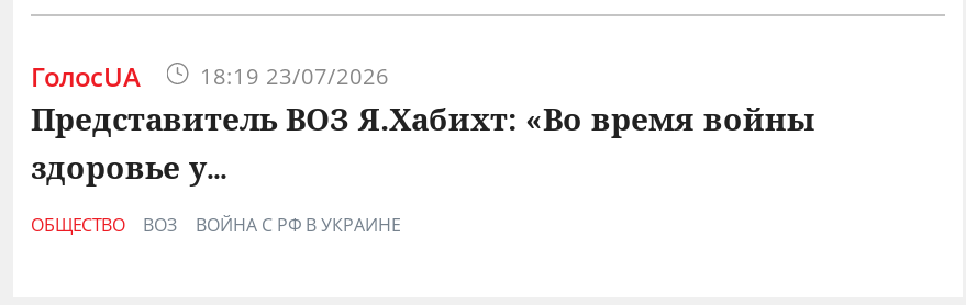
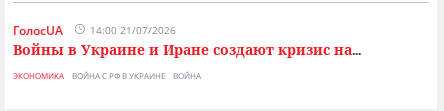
- 18:19 23/07/2026
- Представитель ВОЗ Я.Хабихт: «Во время войны
- здоровье у...
+ 14:00 21/07/2026
+ Войны в Украине и Иране создают кризис на...

- ОБЩЕСТВО
- ВОЗ
+ ЭКОНОМИКА

+ ВОЙНА
